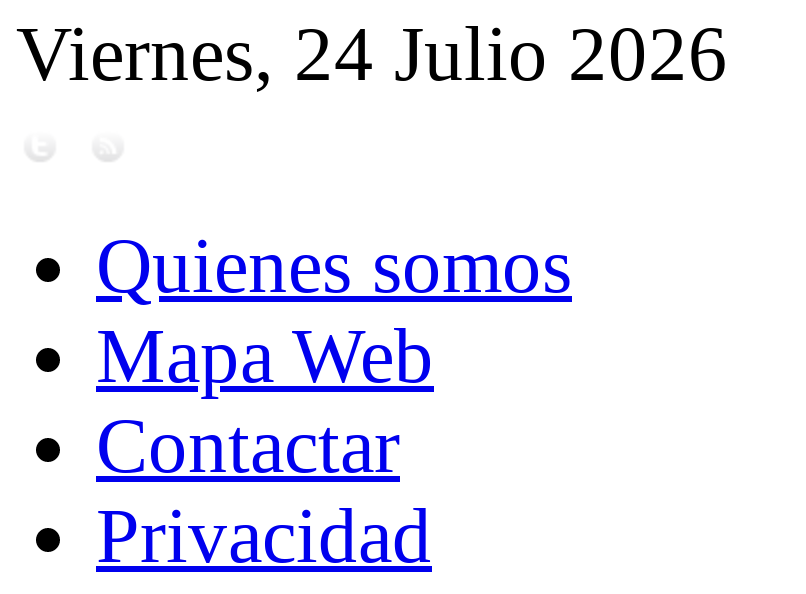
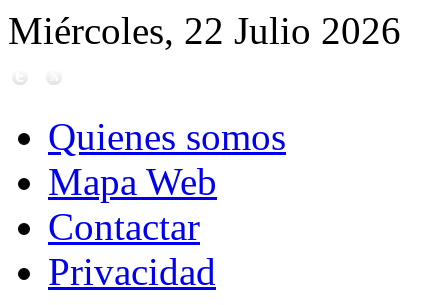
- Viernes, 24 Julio 2026
+ Miércoles, 22 Julio 2026
